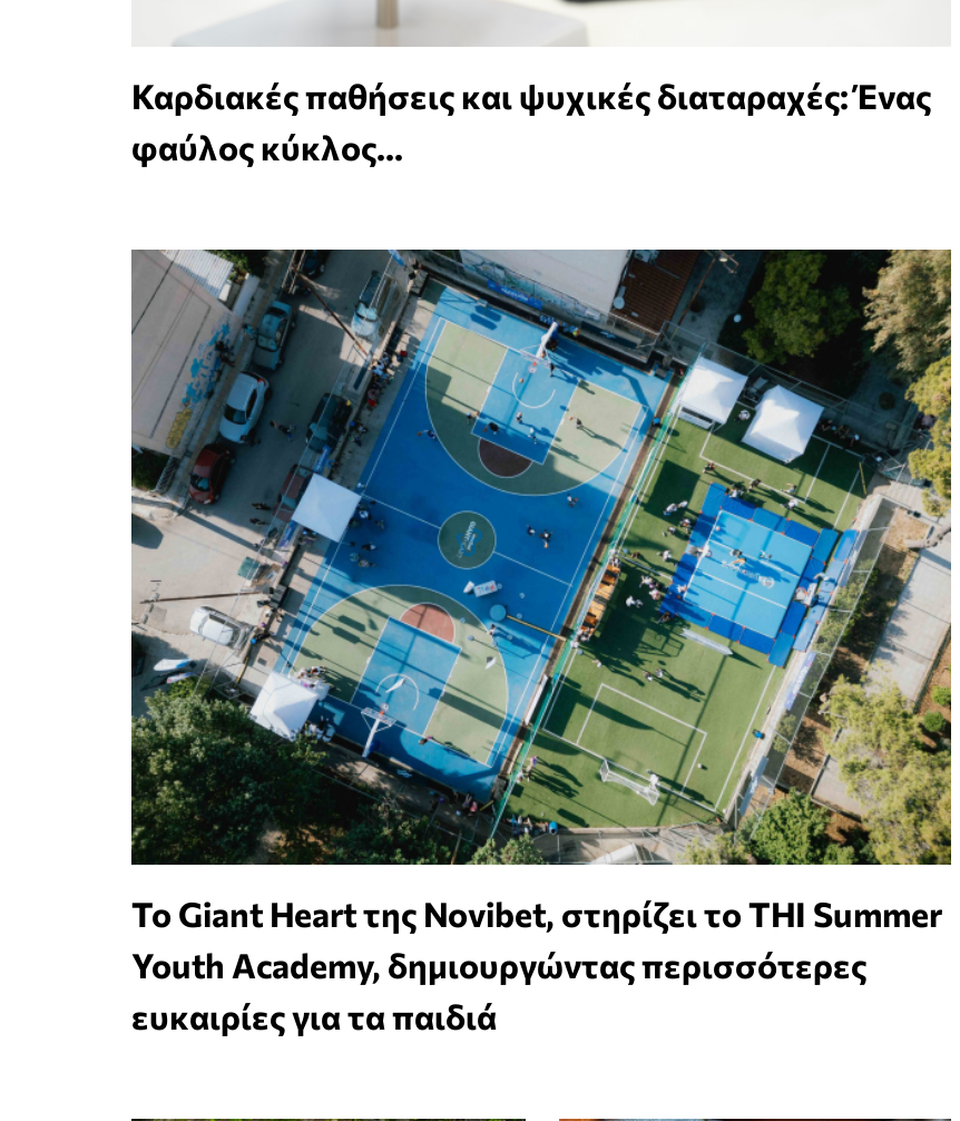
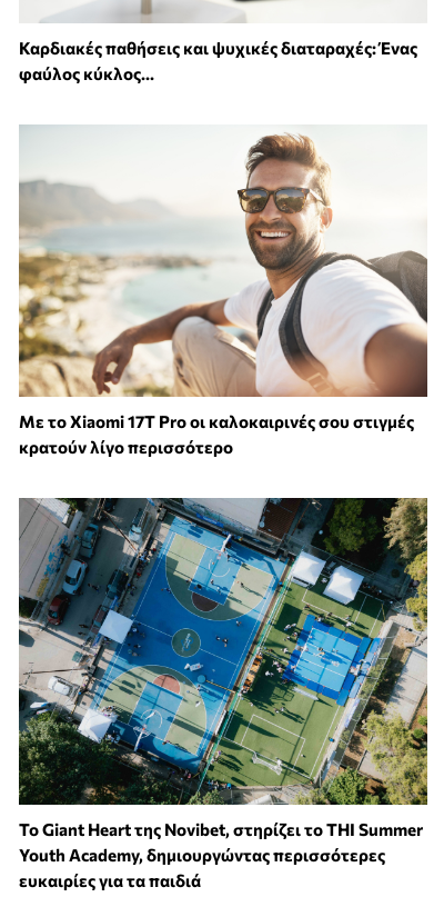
+ [image]
+ Με το Xiaomi 17T Pro οι καλοκαιρινές σου στιγμές
+ κρατούν λίγο περισσότερο
